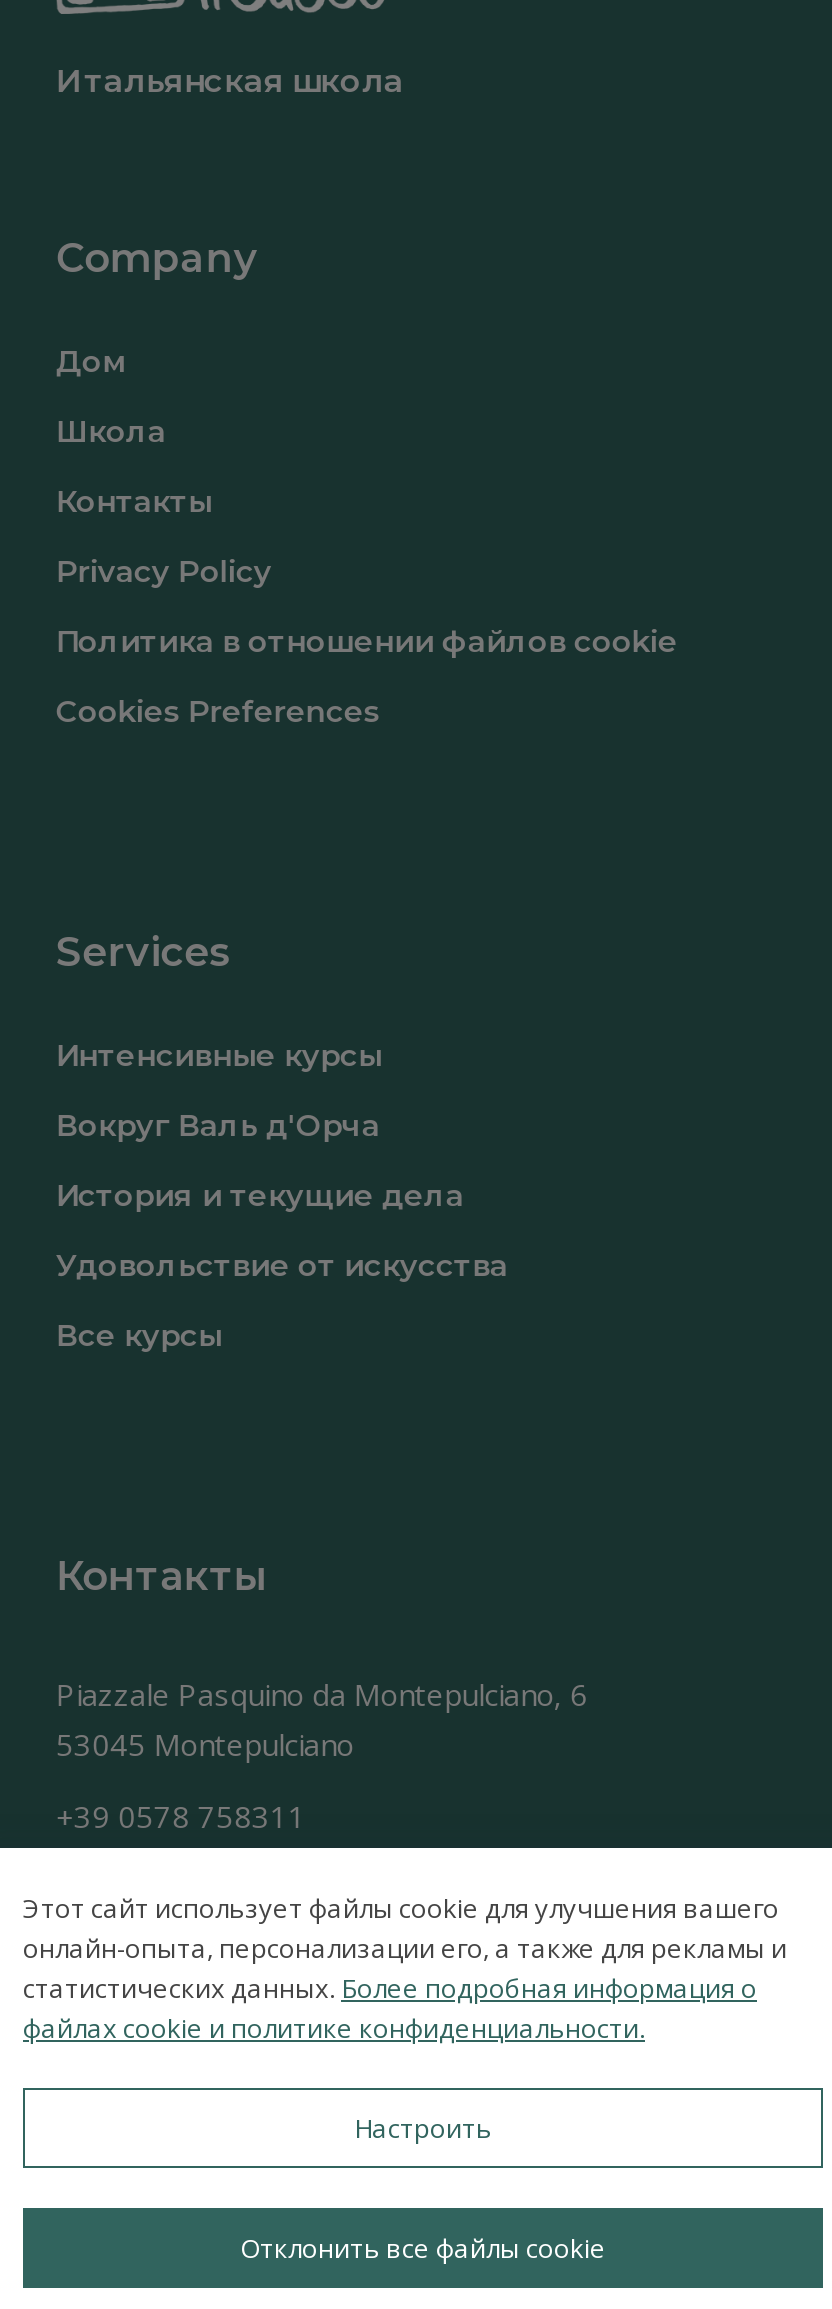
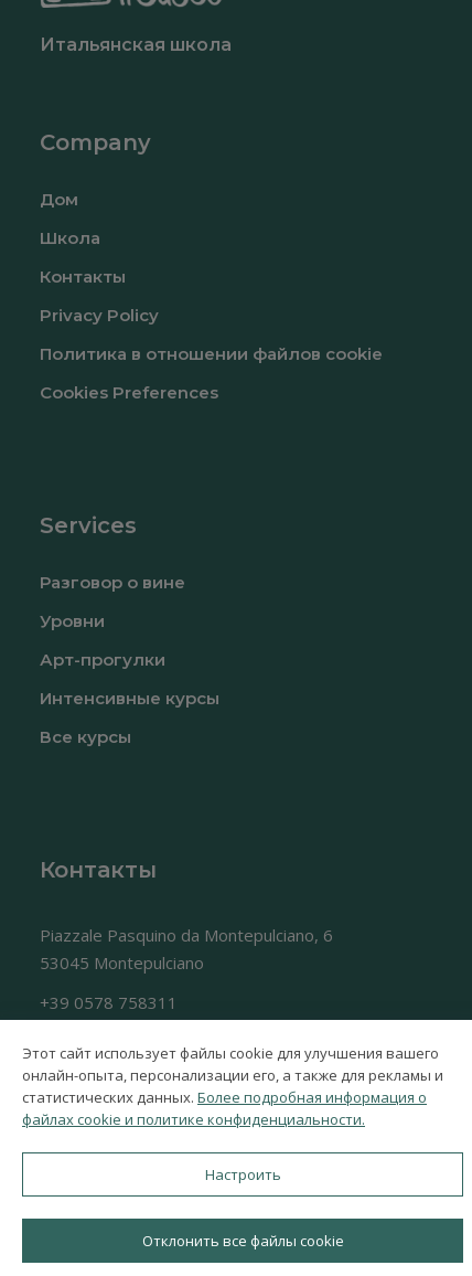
+ Разговор о вине
+ Уровни
+ Арт-прогулки

moved down: Интенсивные курсы

- Вокруг Валь д'Орча
- История и текущие дела
- Удовольствие от искусства
